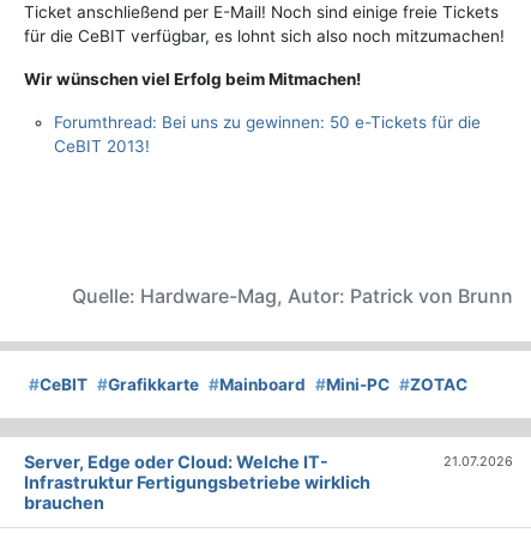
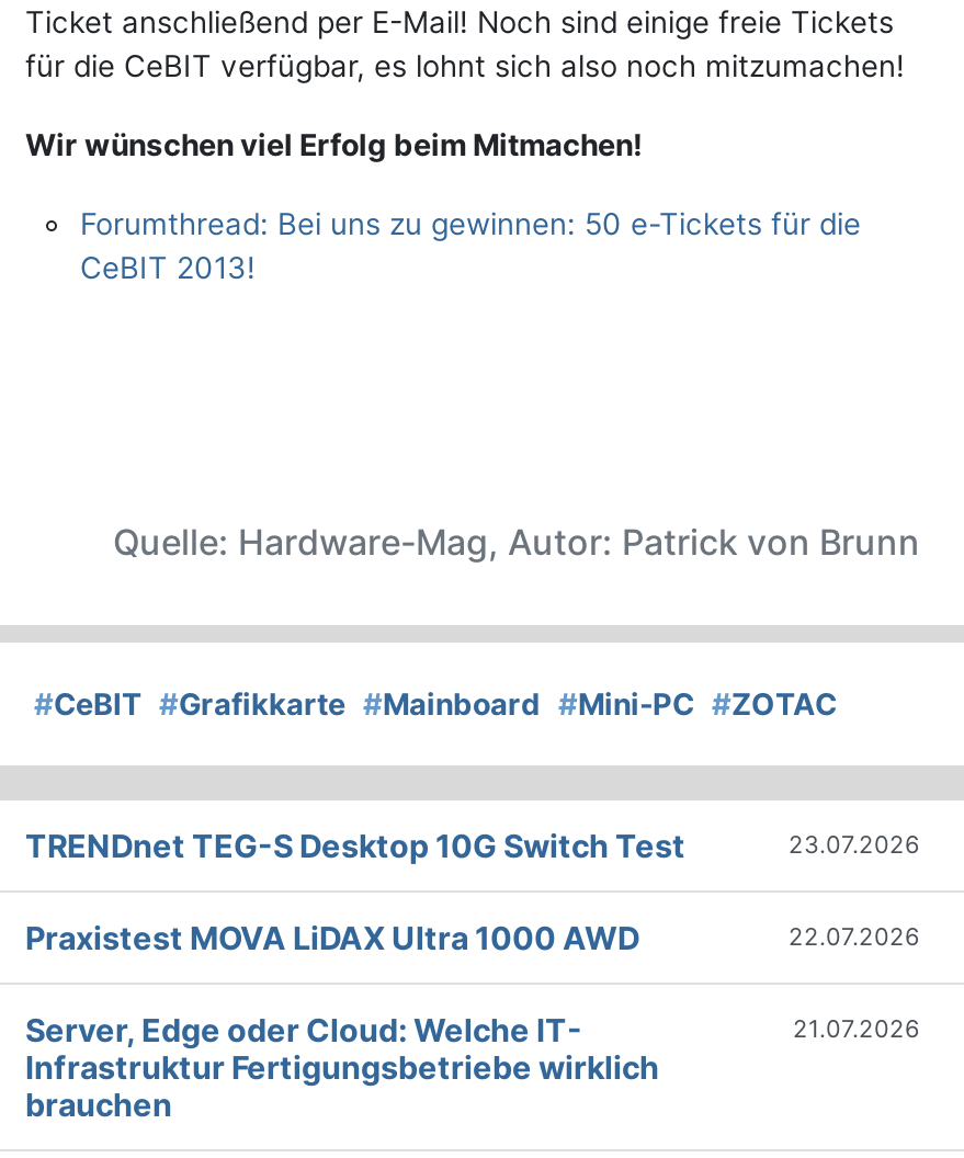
+ TRENDnet TEG-S Desktop 10G Switch Test
+ 23.07.2026
+ Praxistest MOVA LiDAX Ultra 1000 AWD
+ 22.07.2026
